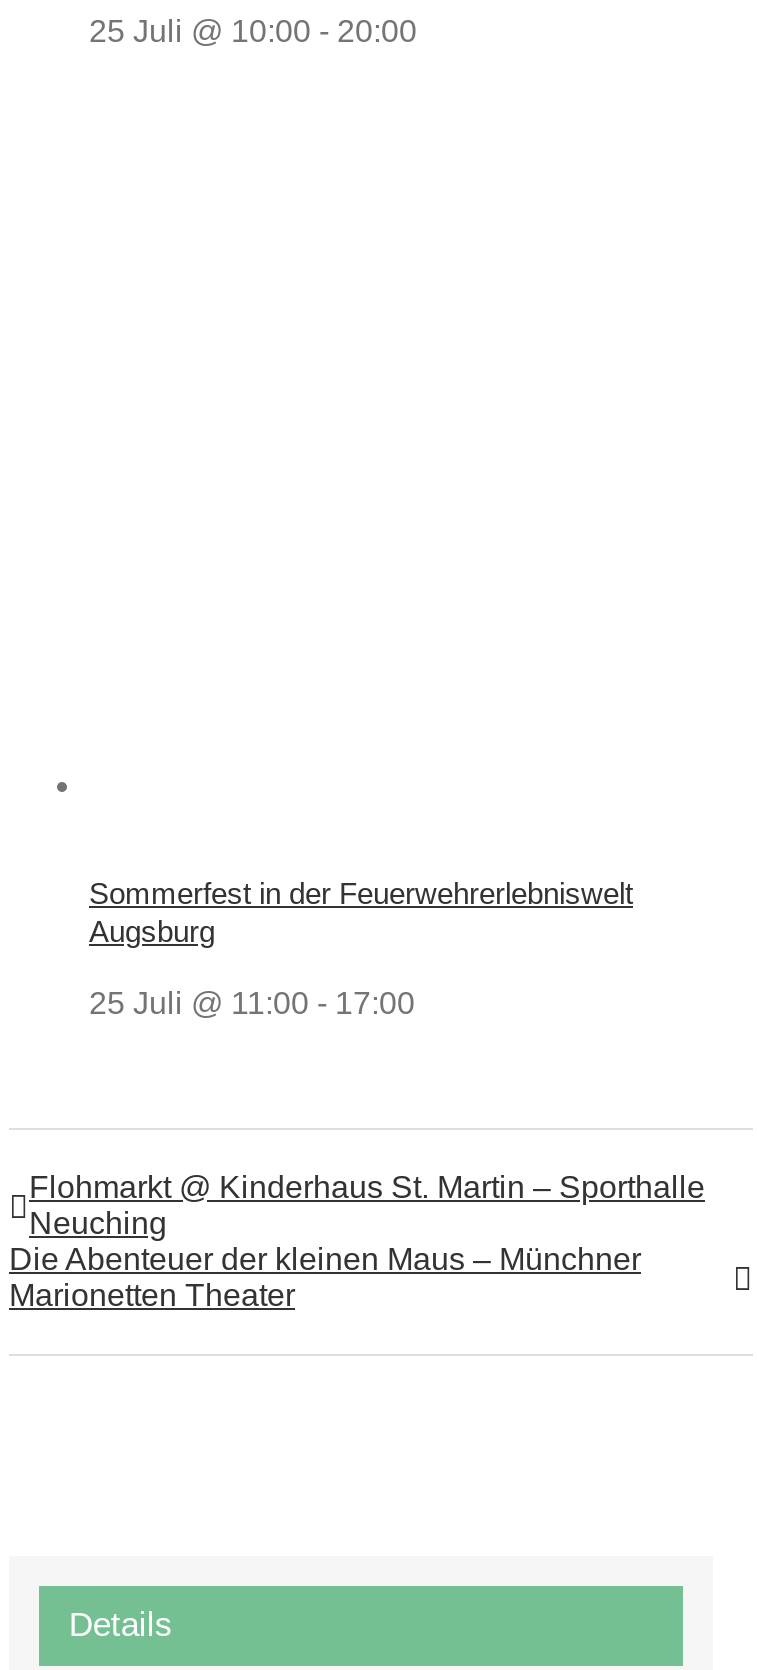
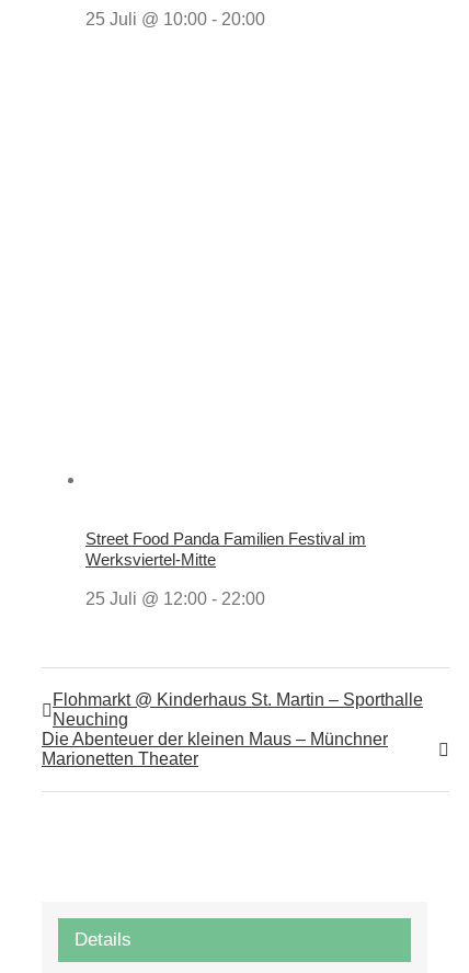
- Sommerfest in der Feuerwehrerlebniswelt
- Augsburg
+ Street Food Panda Familien Festival im
+ Werksviertel-Mitte

- 25 Juli @ 11:00 - 17:00
+ 25 Juli @ 12:00 - 22:00
